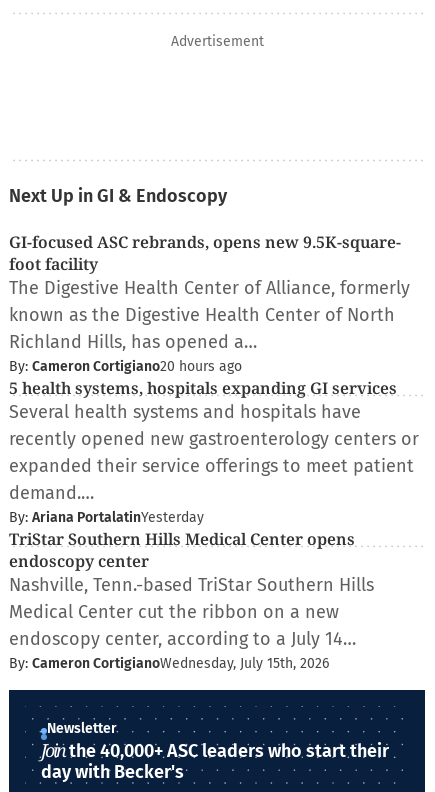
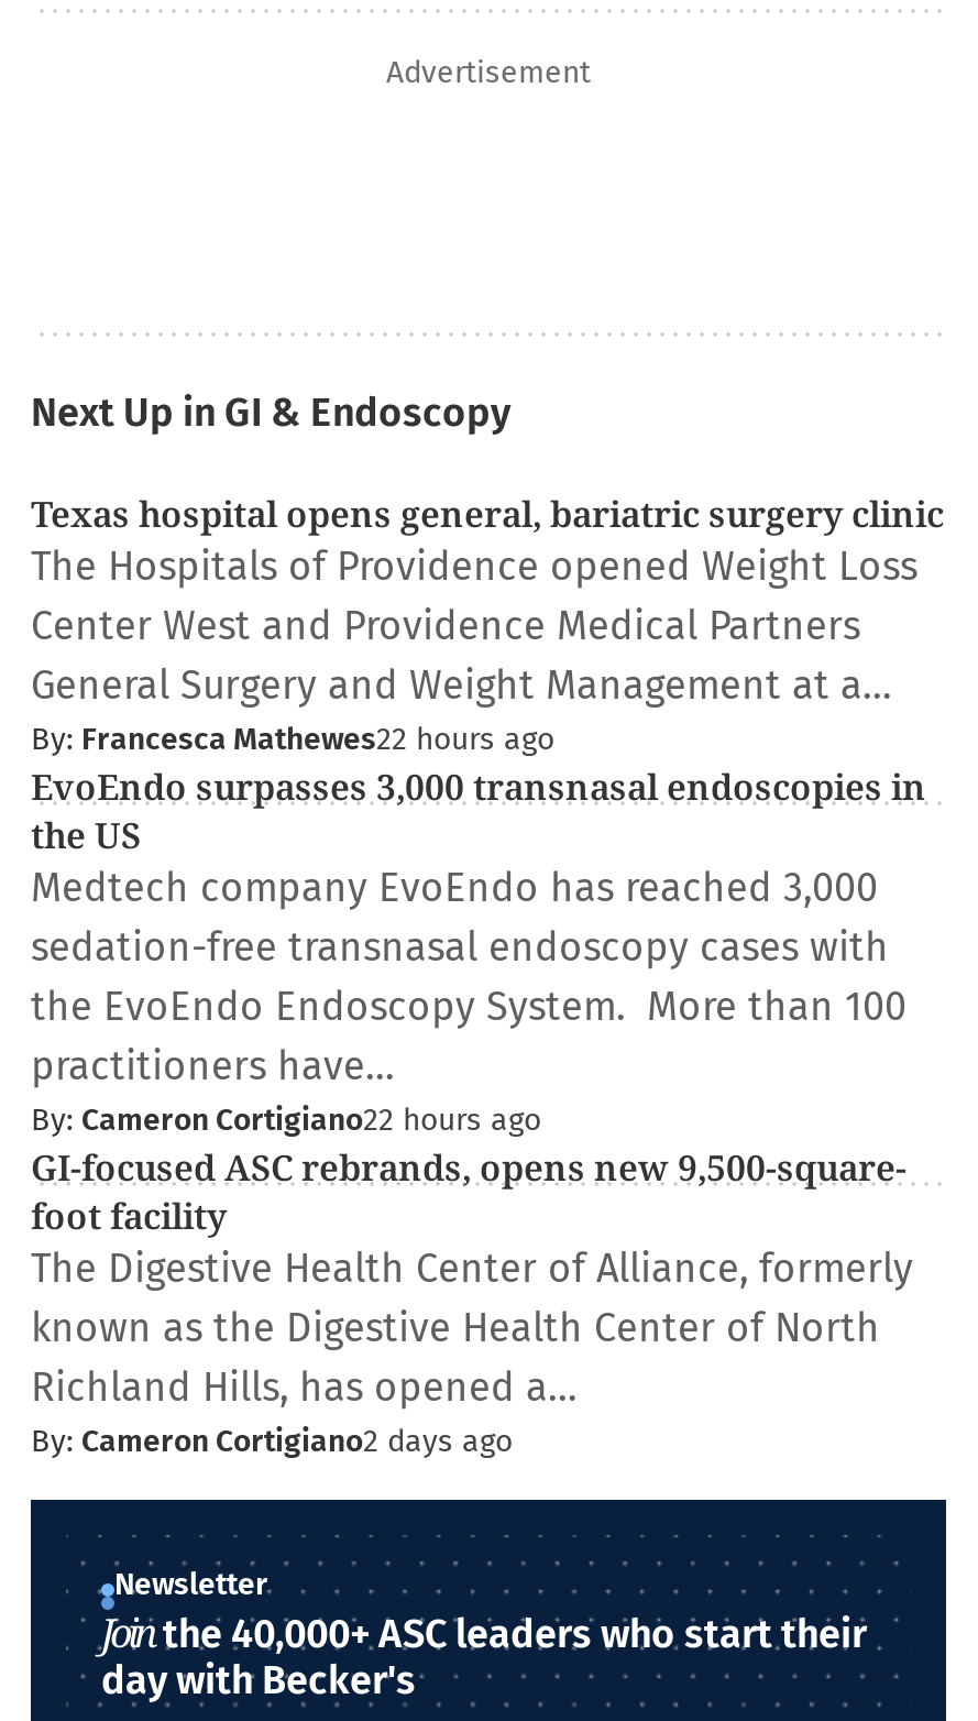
- GI-focused ASC rebrands, opens new 9.5K-square-
+ Texas hospital opens general, bariatric surgery clinic
+ The Hospitals of Providence opened Weight Loss
+ Center West and Providence Medical Partners
+ General Surgery and Weight Management at a…
+ By: Francesca Mathewes22 hours ago
+ EvoEndo surpasses 3,000 transnasal endoscopies in
+ the US
+ Medtech company EvoEndo has reached 3,000
+ sedation-free transnasal endoscopy cases with
+ the EvoEndo Endoscopy System. More than 100
+ practitioners have…
+ By: Cameron Cortigiano22 hours ago
+ GI-focused ASC rebrands, opens new 9,500-square-

moved down: foot facility | The Digestive Health Center of Alliance, formerly | known as the Digestive Health Center of North | Richland Hills, has opened a…

- By: Cameron Cortigiano20 hours ago
- 5 health systems, hospitals expanding GI services
- Several health systems and hospitals have
- recently opened new gastroenterology centers or
- expanded their service offerings to meet patient
- demand.…
- By: Ariana PortalatinYesterday
- TriStar Southern Hills Medical Center opens
- endoscopy center
- Nashville, Tenn.-based TriStar Southern Hills
- Medical Center cut the ribbon on a new
- endoscopy center, according to a July 14…
- By: Cameron CortigianoWednesday, July 15th, 2026
+ By: Cameron Cortigiano2 days ago
